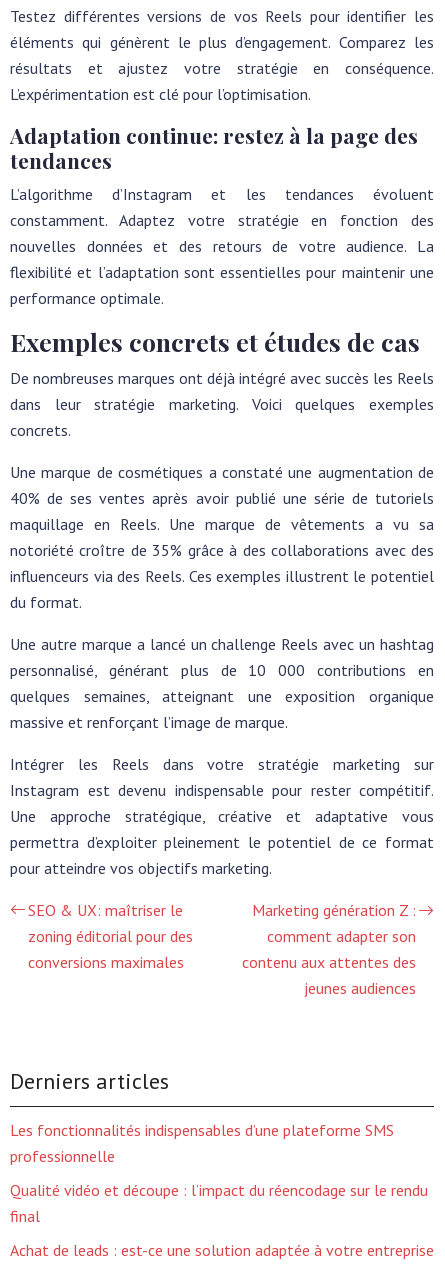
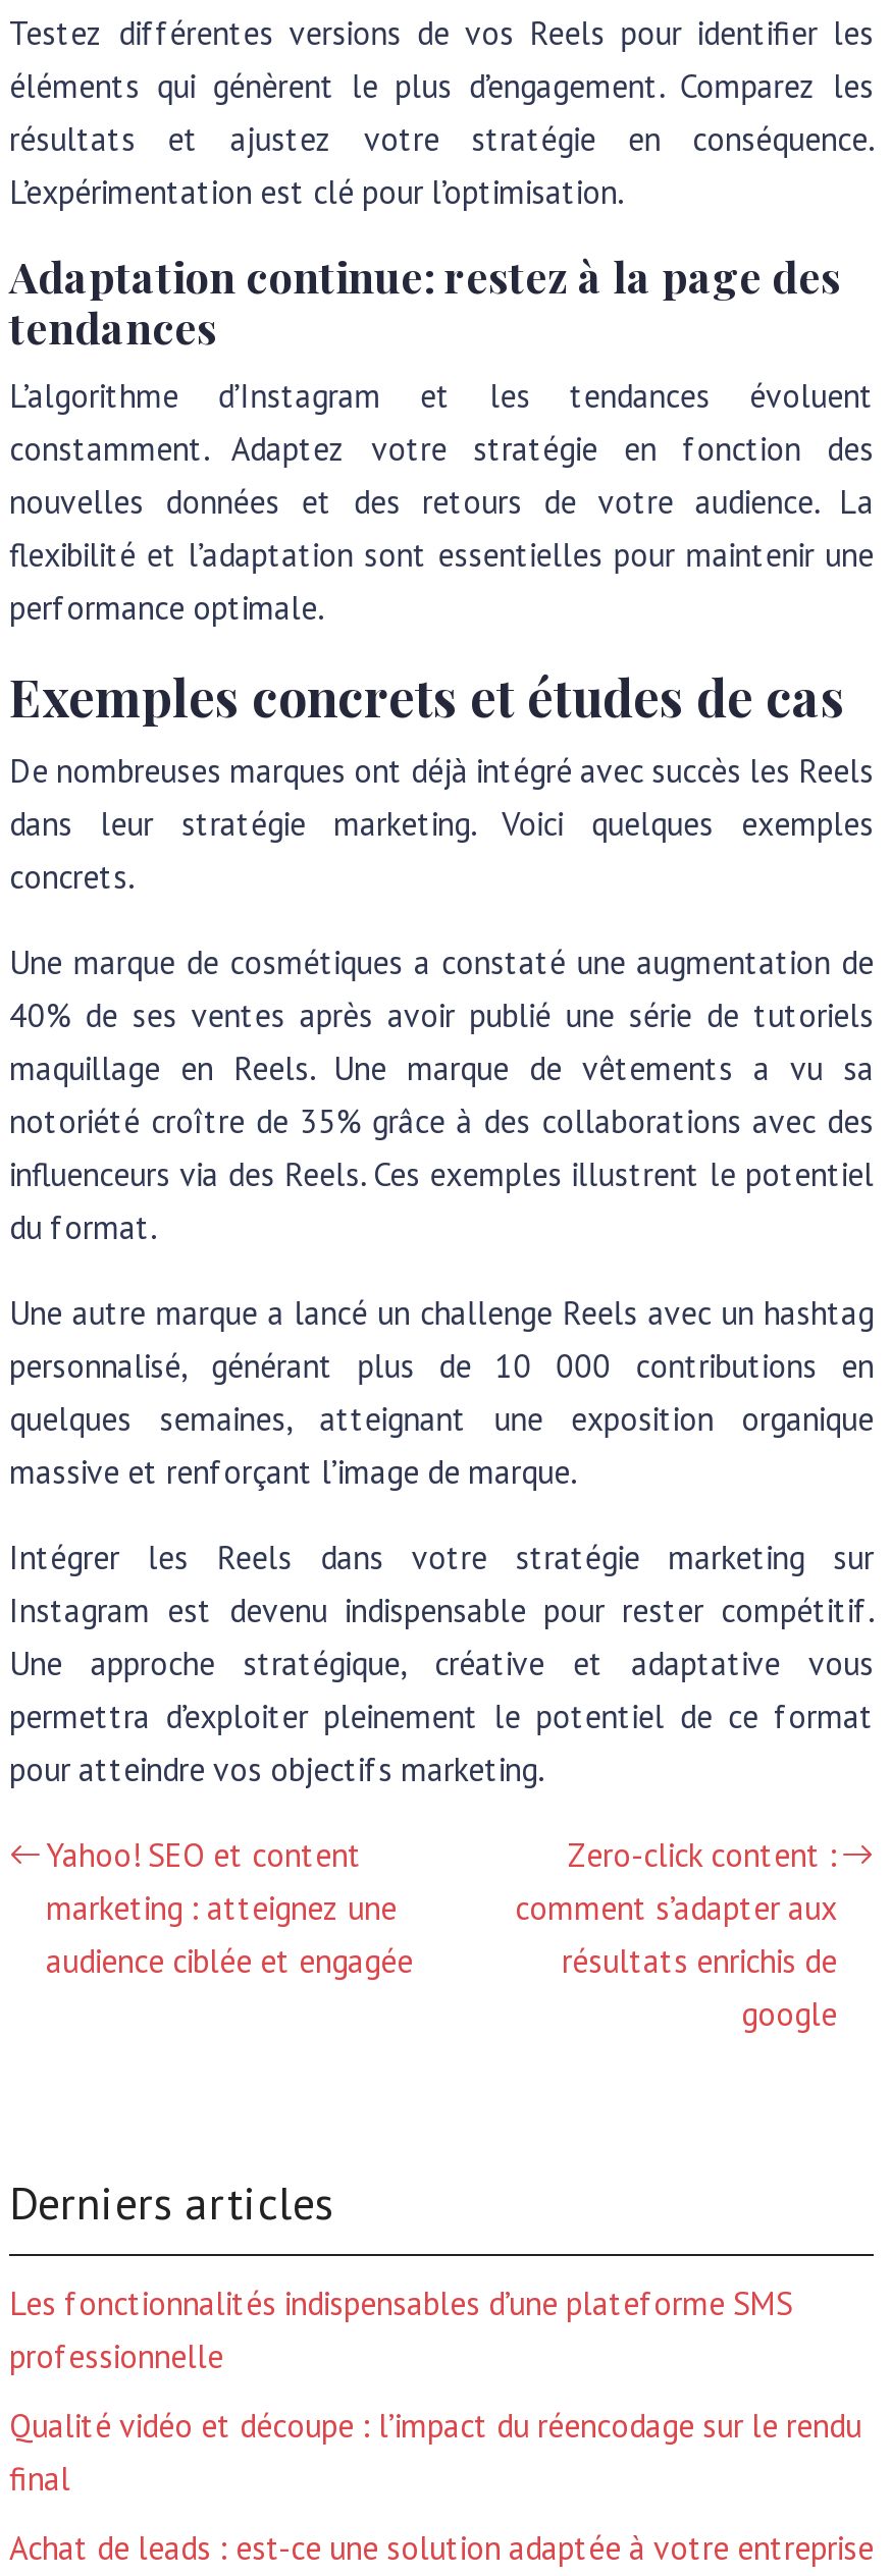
- SEO & UX: maîtriser le
- zoning éditorial pour des
- conversions maximales
+ Yahoo! SEO et content
+ marketing : atteignez une
+ audience ciblée et engagée

- Marketing génération Z :
- comment adapter son
- contenu aux attentes des
- jeunes audiences
+ Zero-click content :
+ comment s’adapter aux
+ résultats enrichis de
+ google
